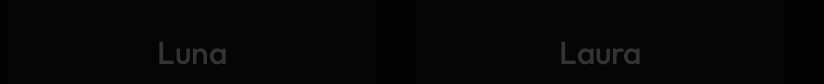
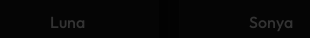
- Laura
+ Sonya
